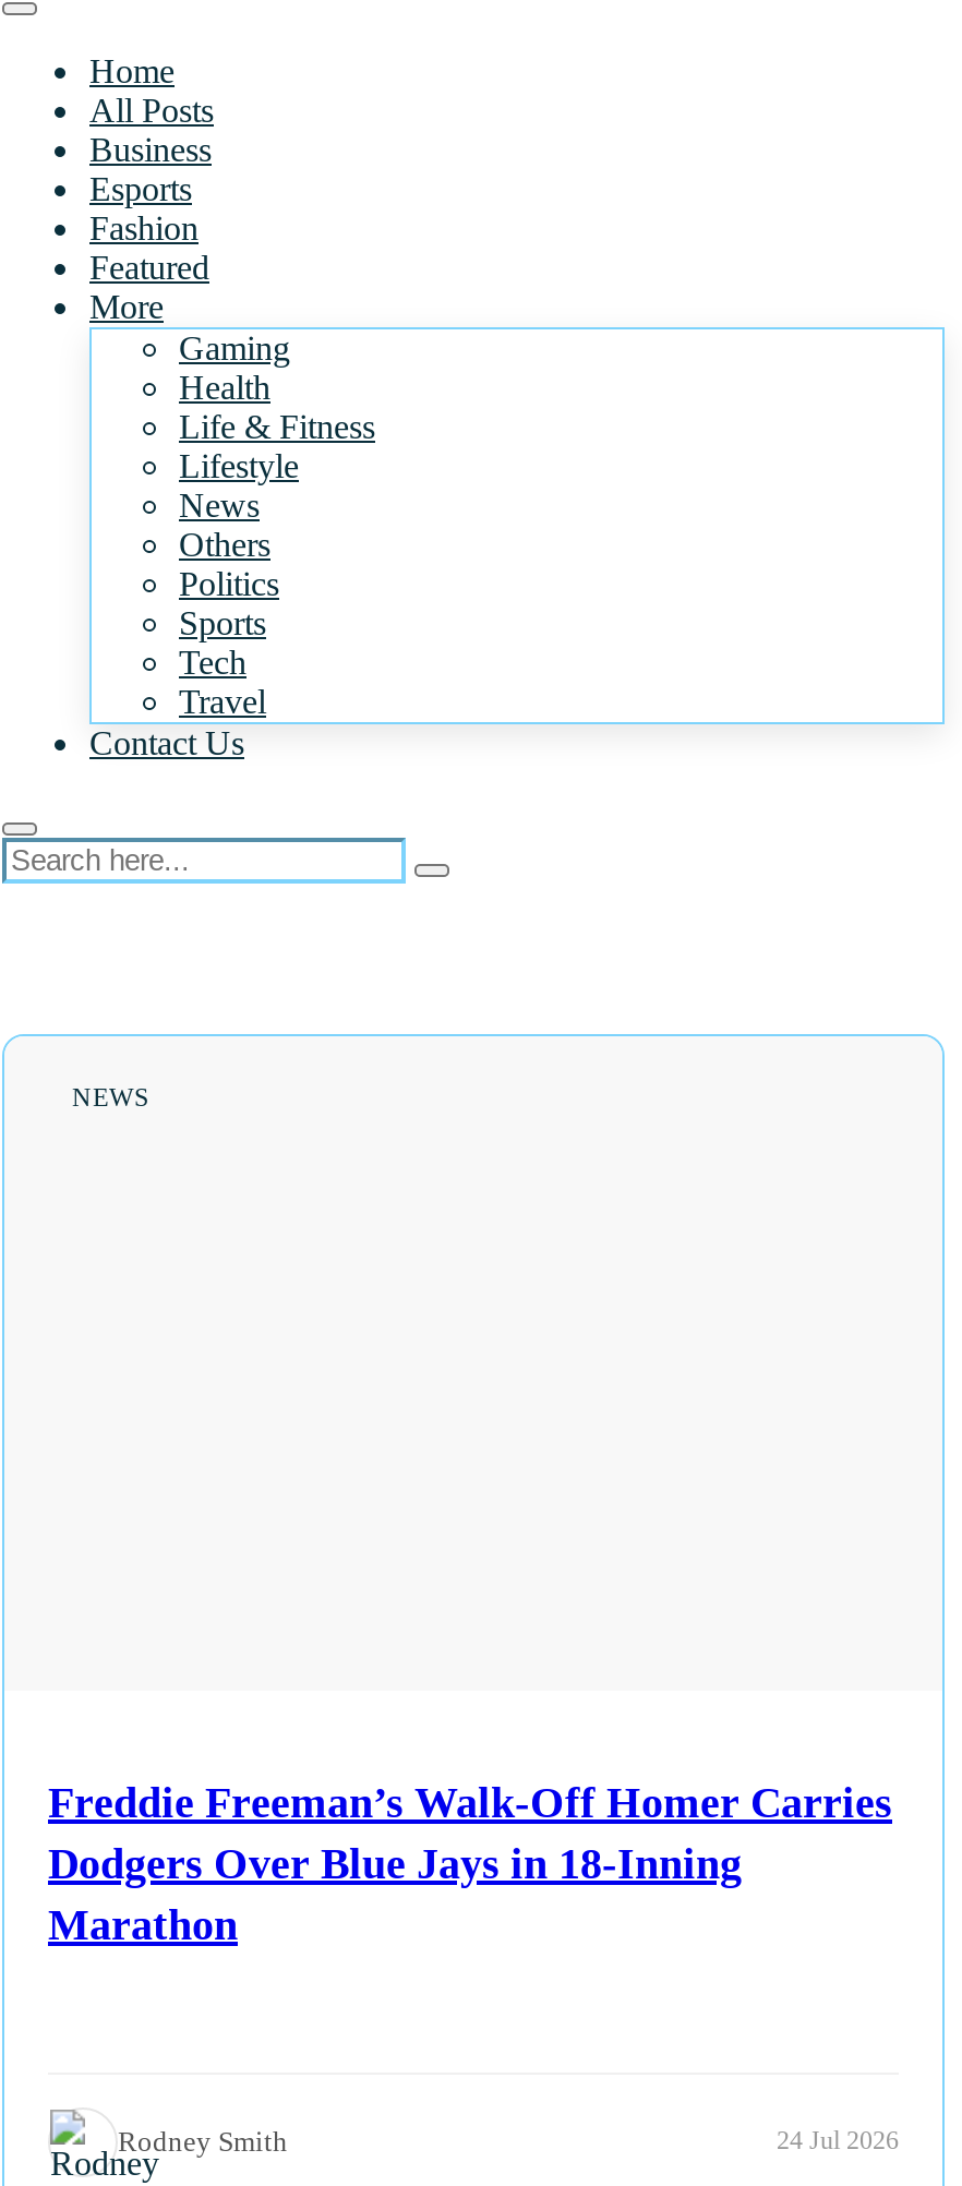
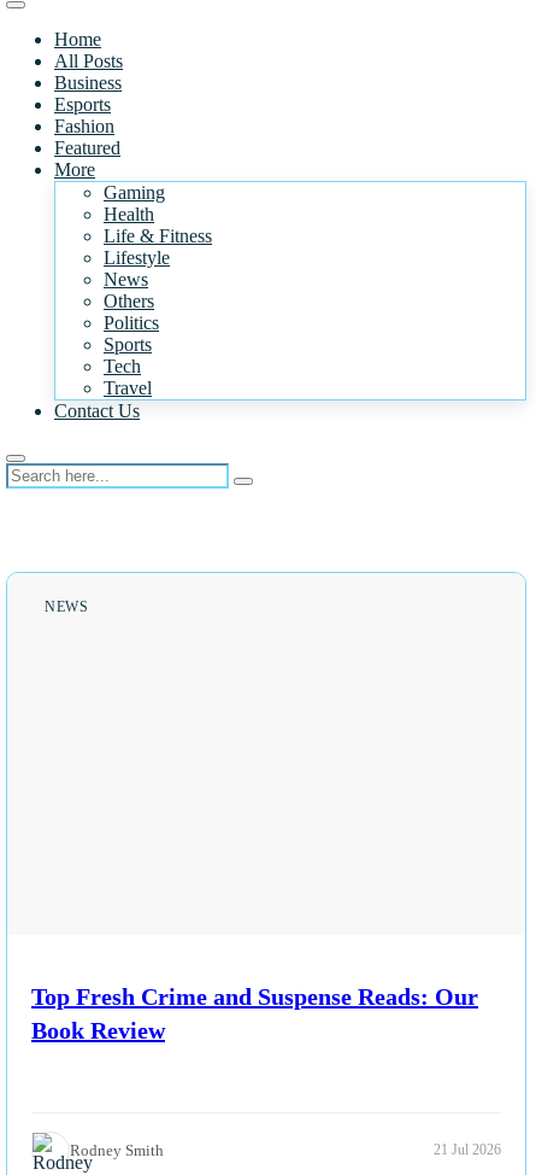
- Freddie Freeman’s Walk-Off Homer Carries
- Dodgers Over Blue Jays in 18-Inning
- Marathon
+ Top Fresh Crime and Suspense Reads: Our
+ Book Review

- 24 Jul 2026
+ 21 Jul 2026
